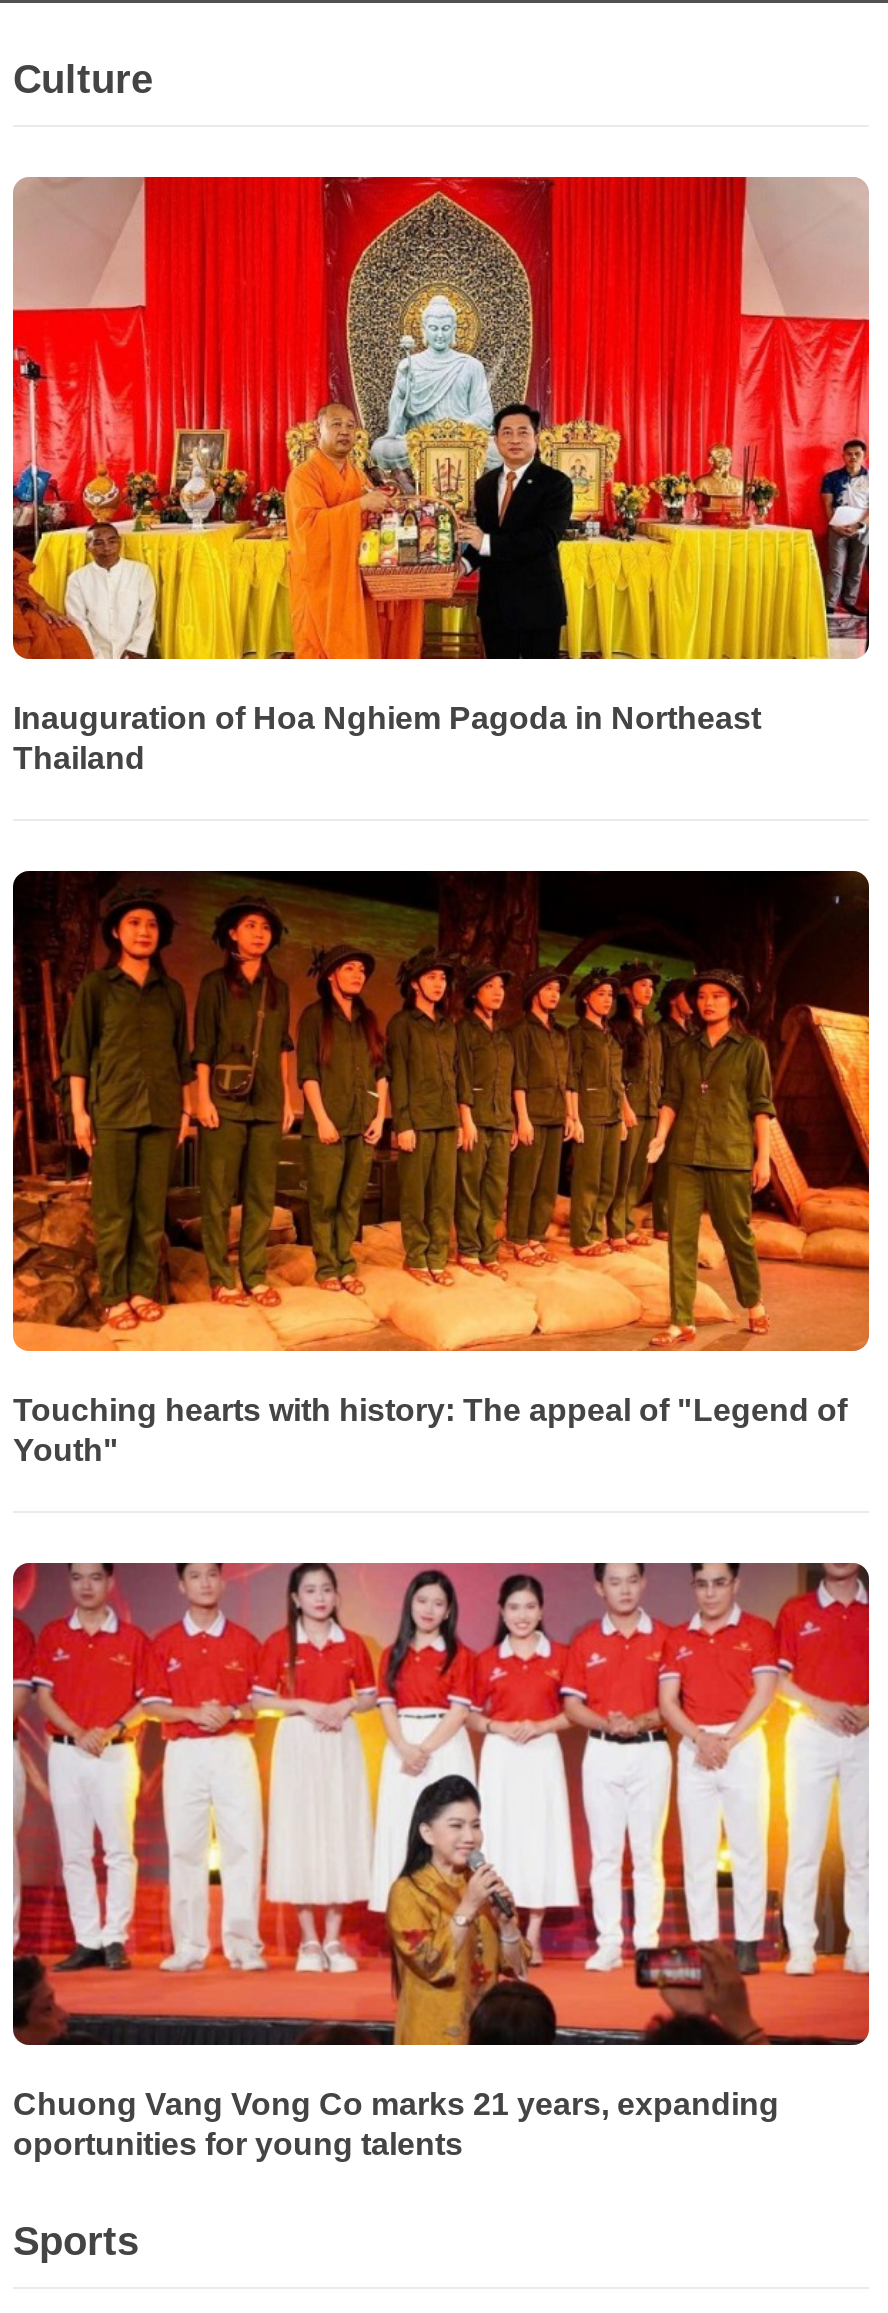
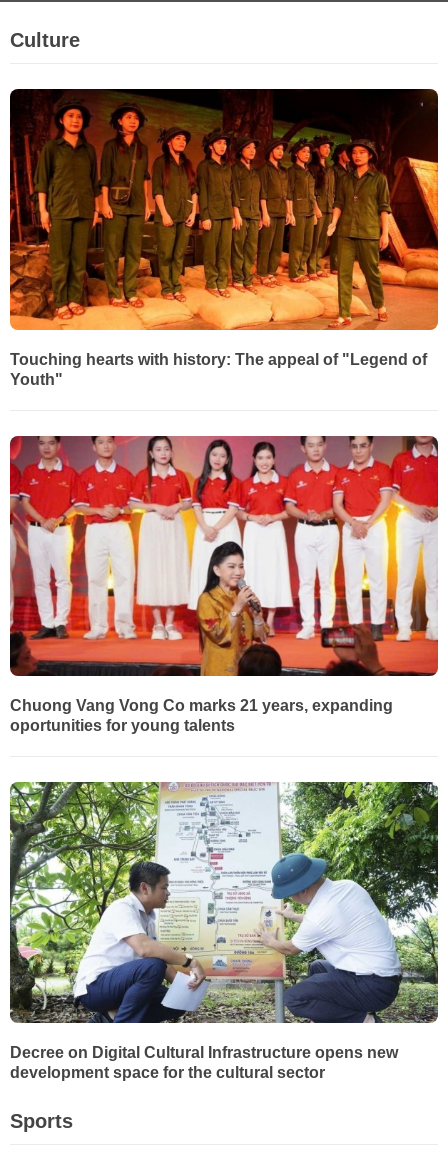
- [image]
- Inauguration of Hoa Nghiem Pagoda in Northeast
- Thailand

moved up: [image] | Touching hearts with history: The appeal of "Legend of | Youth" | Chuong Vang Vong Co marks 21 years, expanding | oportunities for young talents

+ [image]
+ Decree on Digital Cultural Infrastructure opens new
+ development space for the cultural sector
